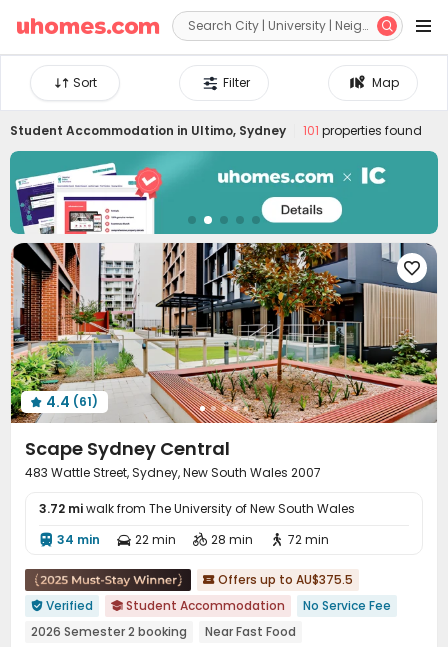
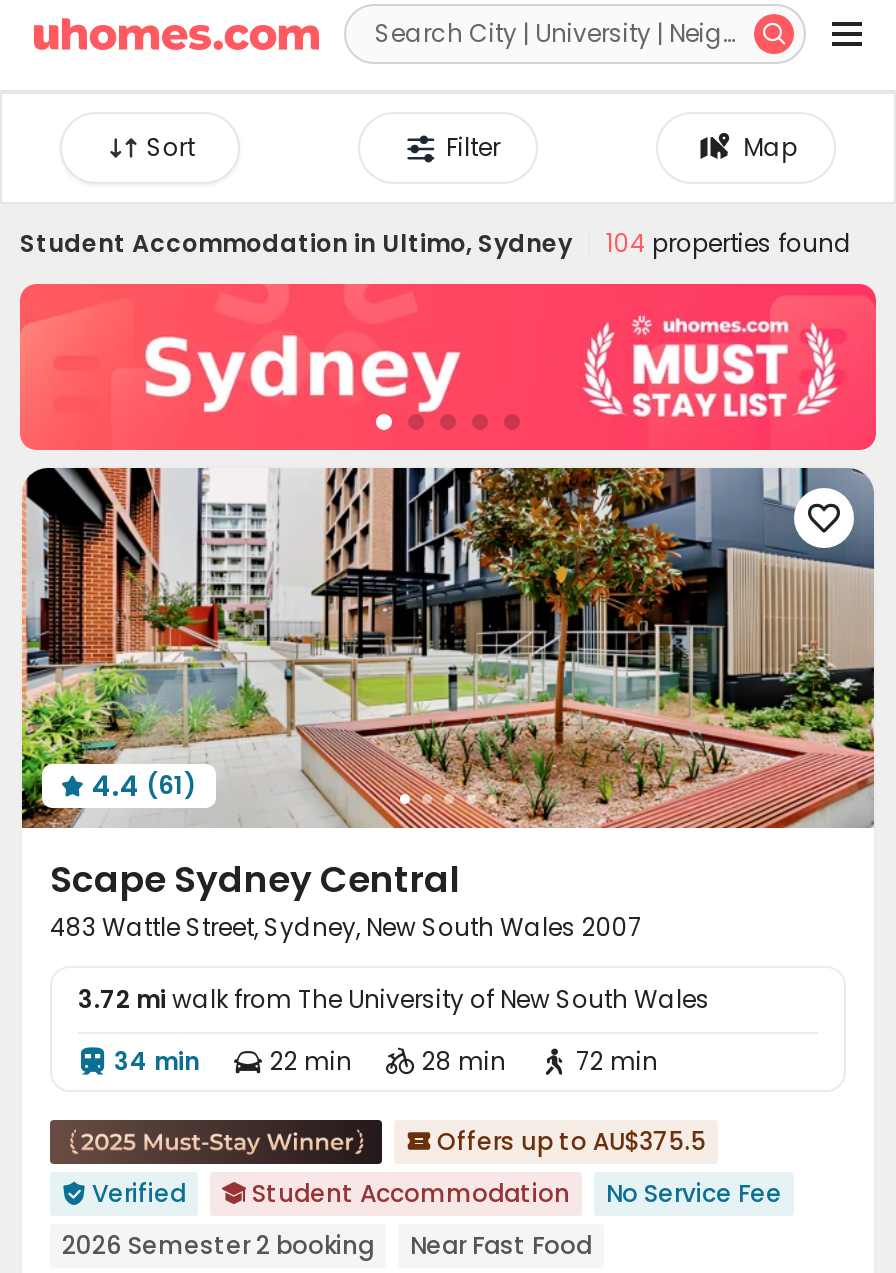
- 101 properties found
+ 104 properties found

- [image]
+ [image]
